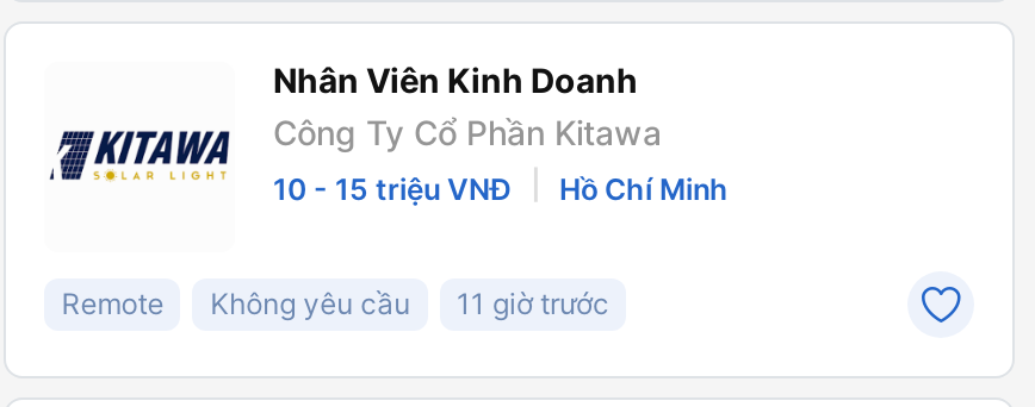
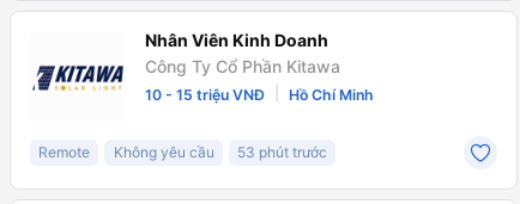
- Remote Không yêu cầu 11 giờ trước
+ Remote Không yêu cầu 53 phút trước
